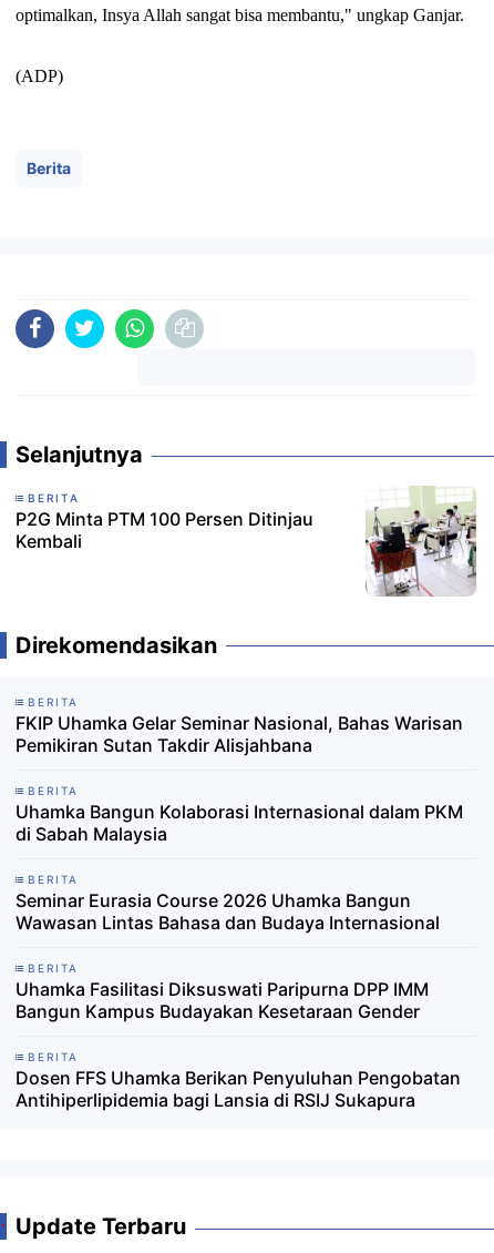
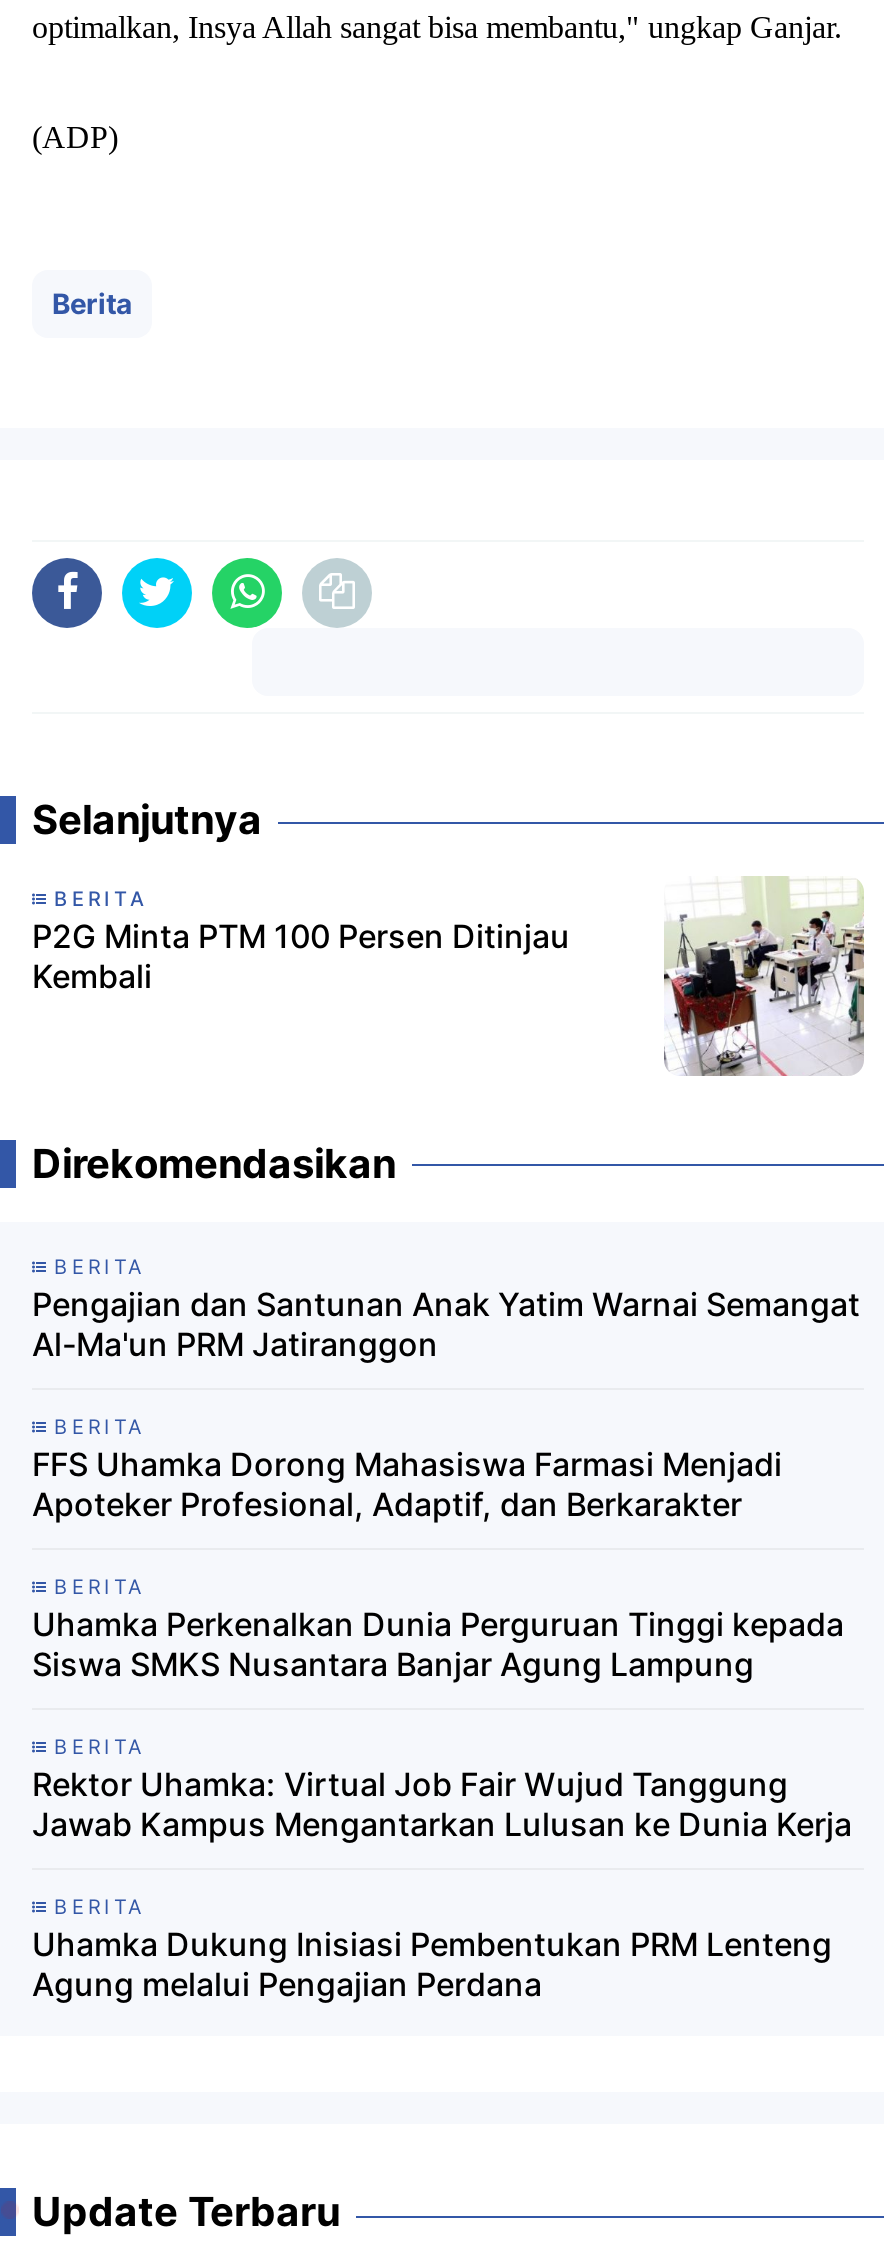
- FKIP Uhamka Gelar Seminar Nasional, Bahas Warisan
- Pemikiran Sutan Takdir Alisjahbana
+ Pengajian dan Santunan Anak Yatim Warnai Semangat
+ Al-Ma'un PRM Jatiranggon

- Uhamka Bangun Kolaborasi Internasional dalam PKM
- di Sabah Malaysia
+ FFS Uhamka Dorong Mahasiswa Farmasi Menjadi
+ Apoteker Profesional, Adaptif, dan Berkarakter

- Seminar Eurasia Course 2026 Uhamka Bangun
- Wawasan Lintas Bahasa dan Budaya Internasional
+ Uhamka Perkenalkan Dunia Perguruan Tinggi kepada
+ Siswa SMKS Nusantara Banjar Agung Lampung

- Uhamka Fasilitasi Diksuswati Paripurna DPP IMM
- Bangun Kampus Budayakan Kesetaraan Gender
+ Rektor Uhamka: Virtual Job Fair Wujud Tanggung
+ Jawab Kampus Mengantarkan Lulusan ke Dunia Kerja

- Dosen FFS Uhamka Berikan Penyuluhan Pengobatan
- Antihiperlipidemia bagi Lansia di RSIJ Sukapura
+ Uhamka Dukung Inisiasi Pembentukan PRM Lenteng
+ Agung melalui Pengajian Perdana
